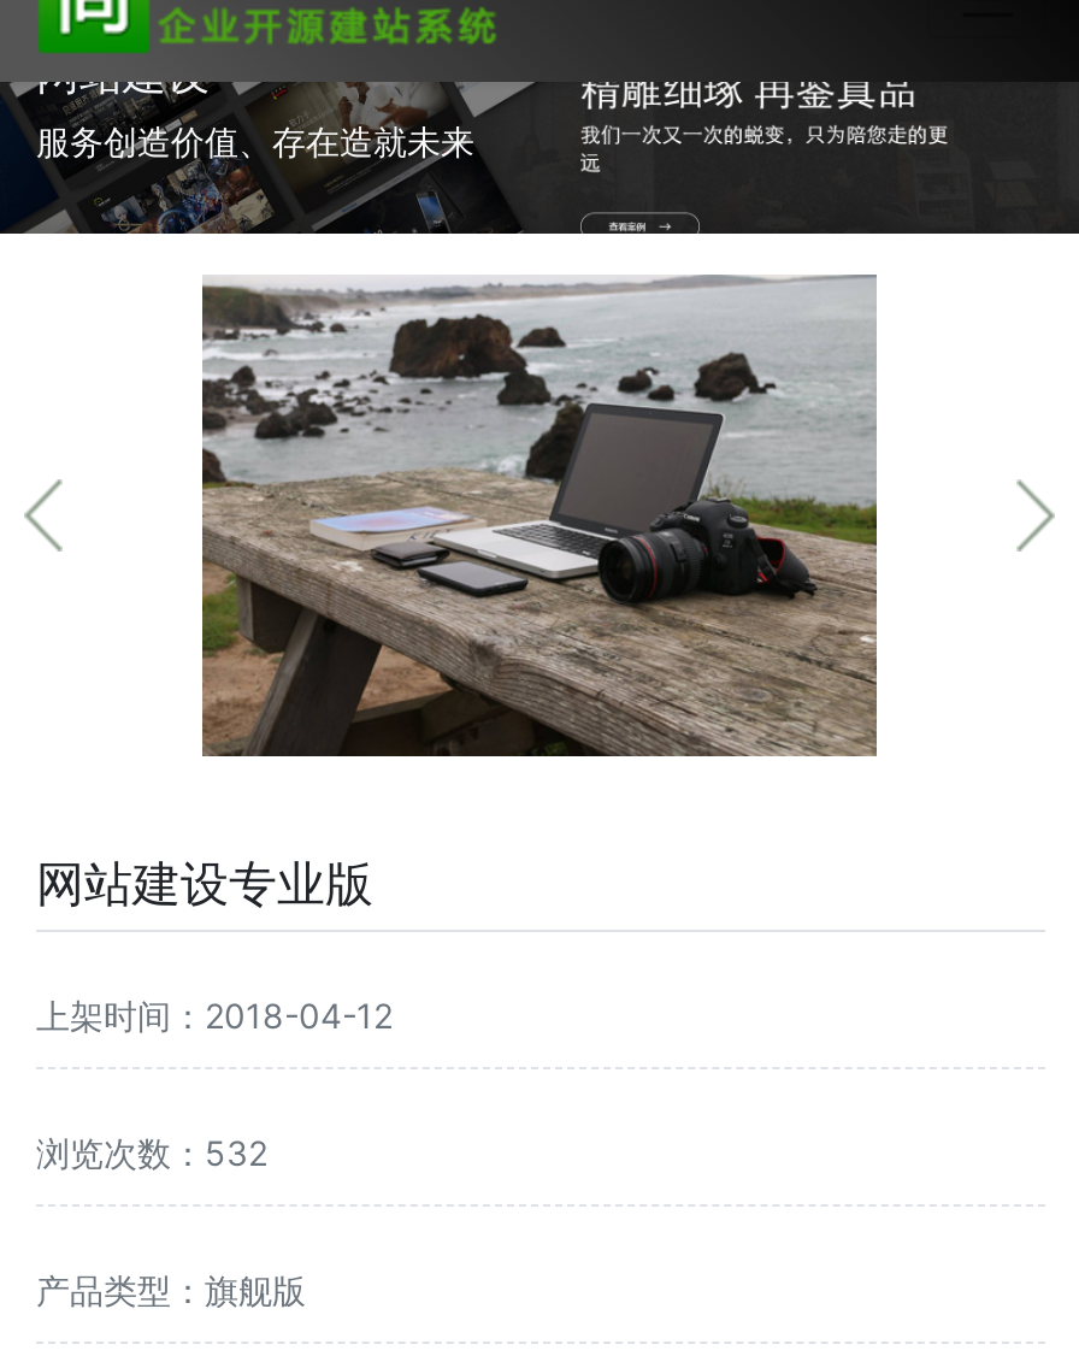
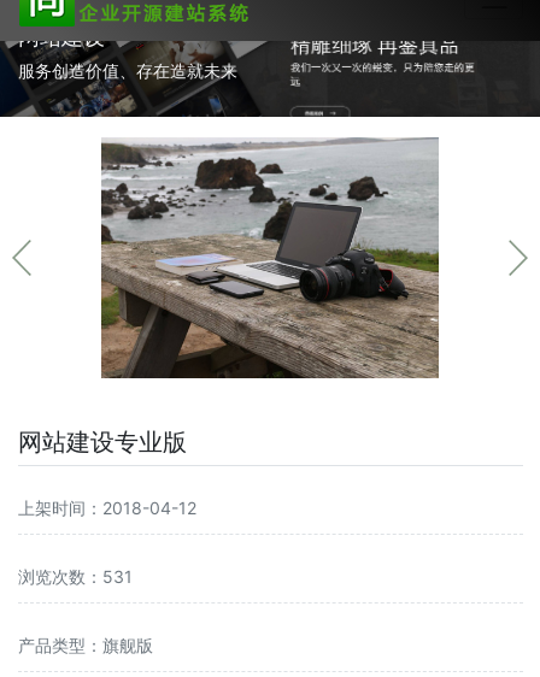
- 浏览次数：532
+ 浏览次数：531
